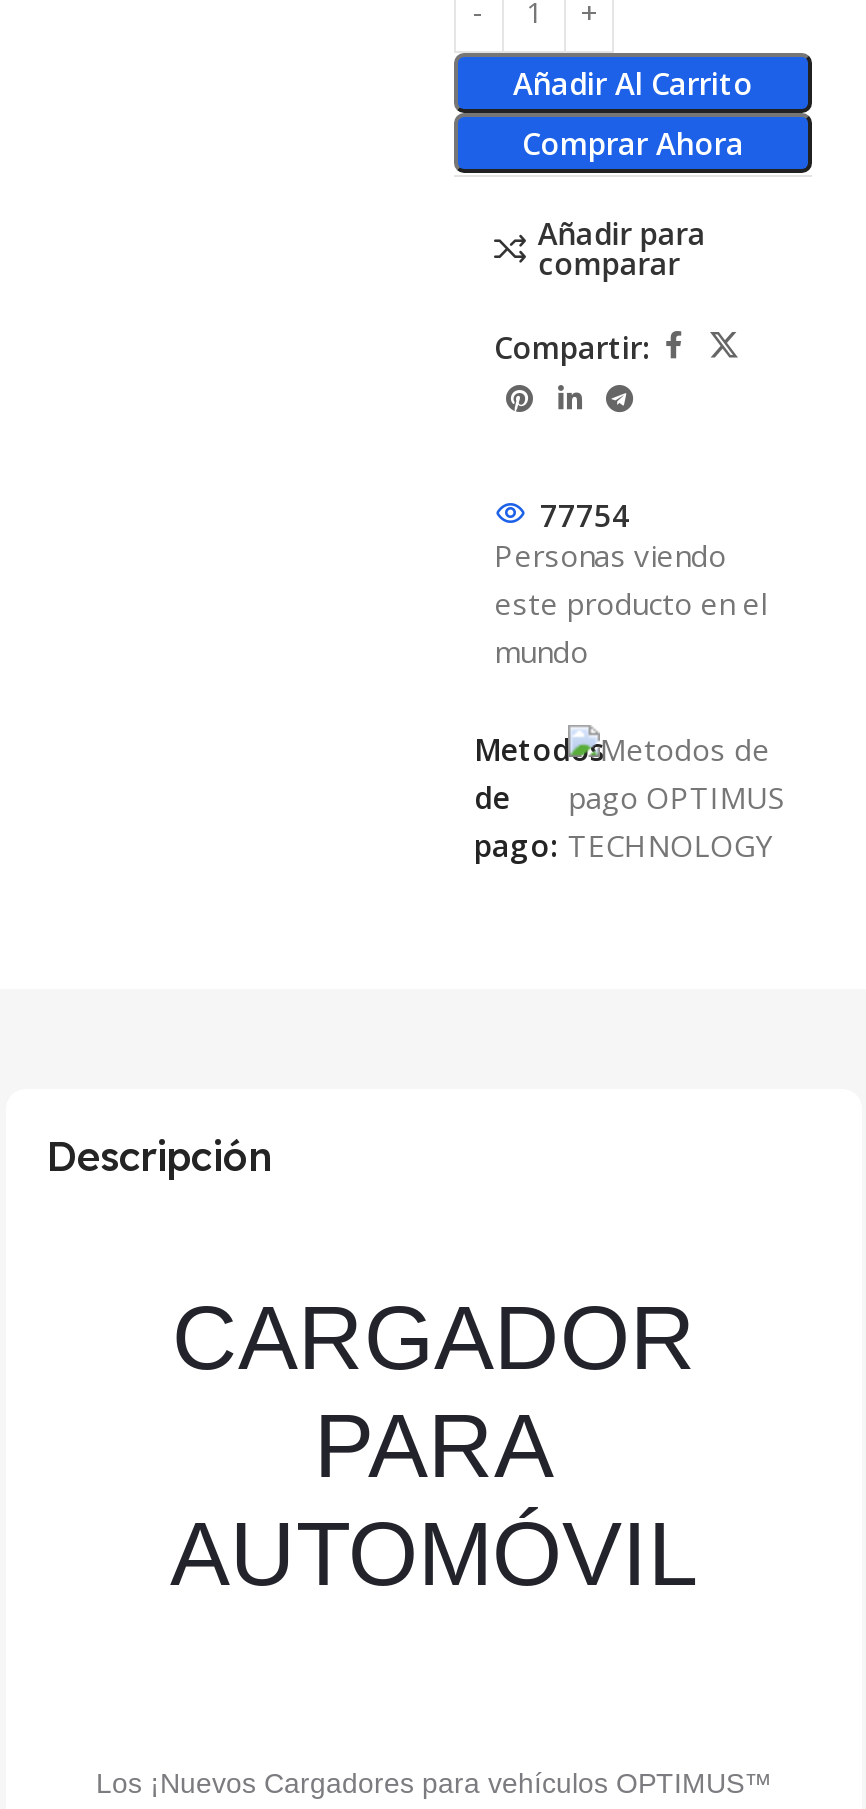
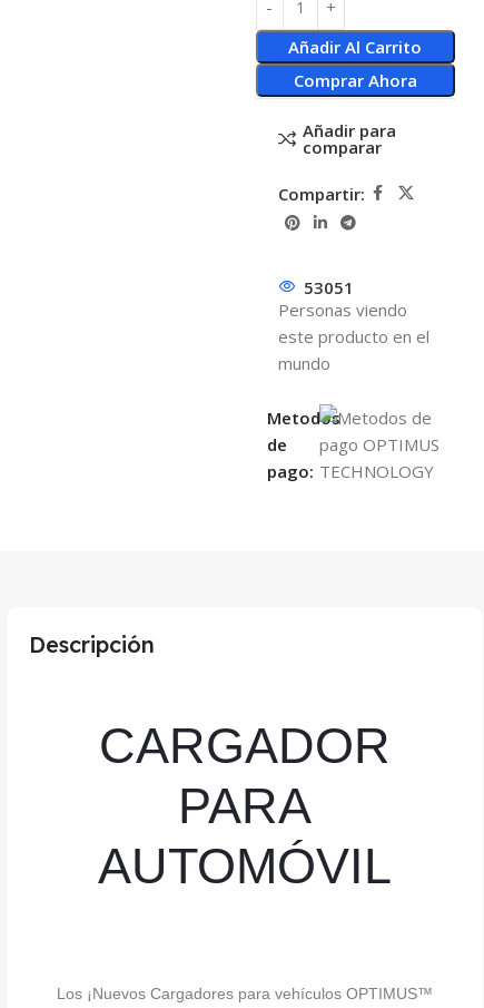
- 77754
+ 53051
